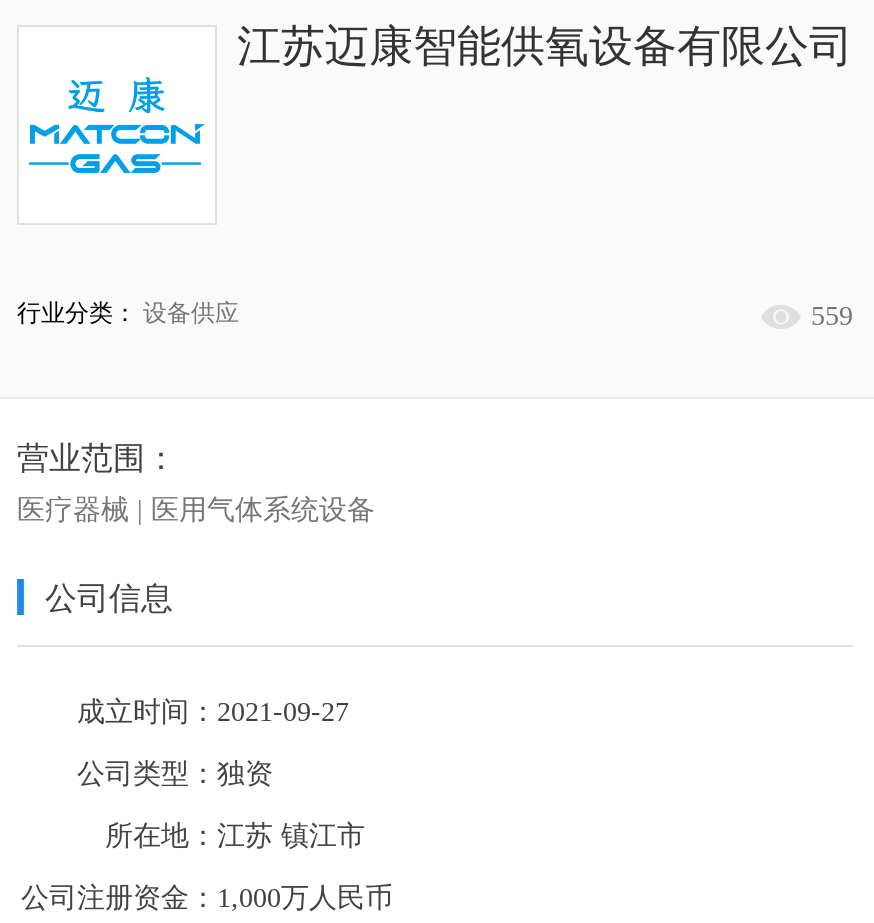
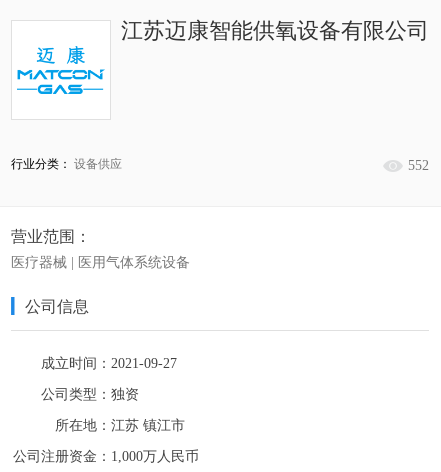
- 559
+ 552
